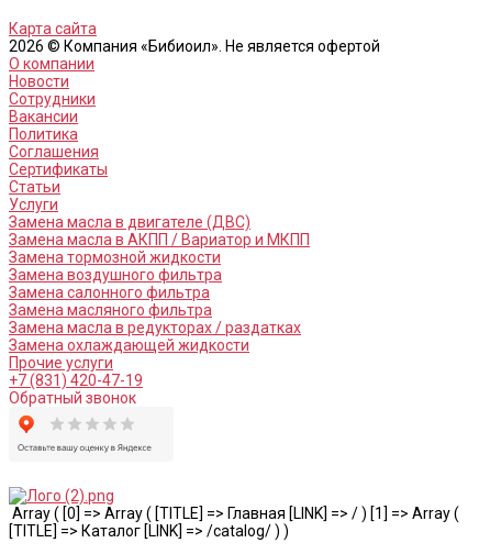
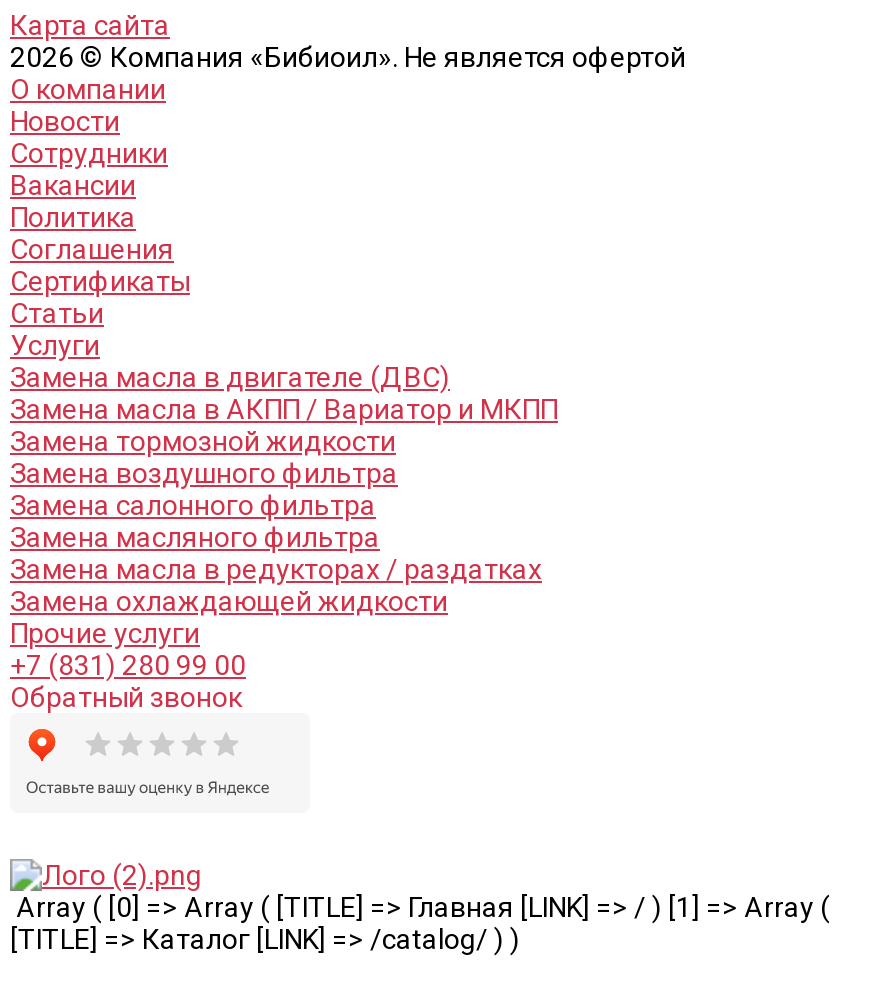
- +7 (831) 420-47-19
+ +7 (831) 280 99 00
